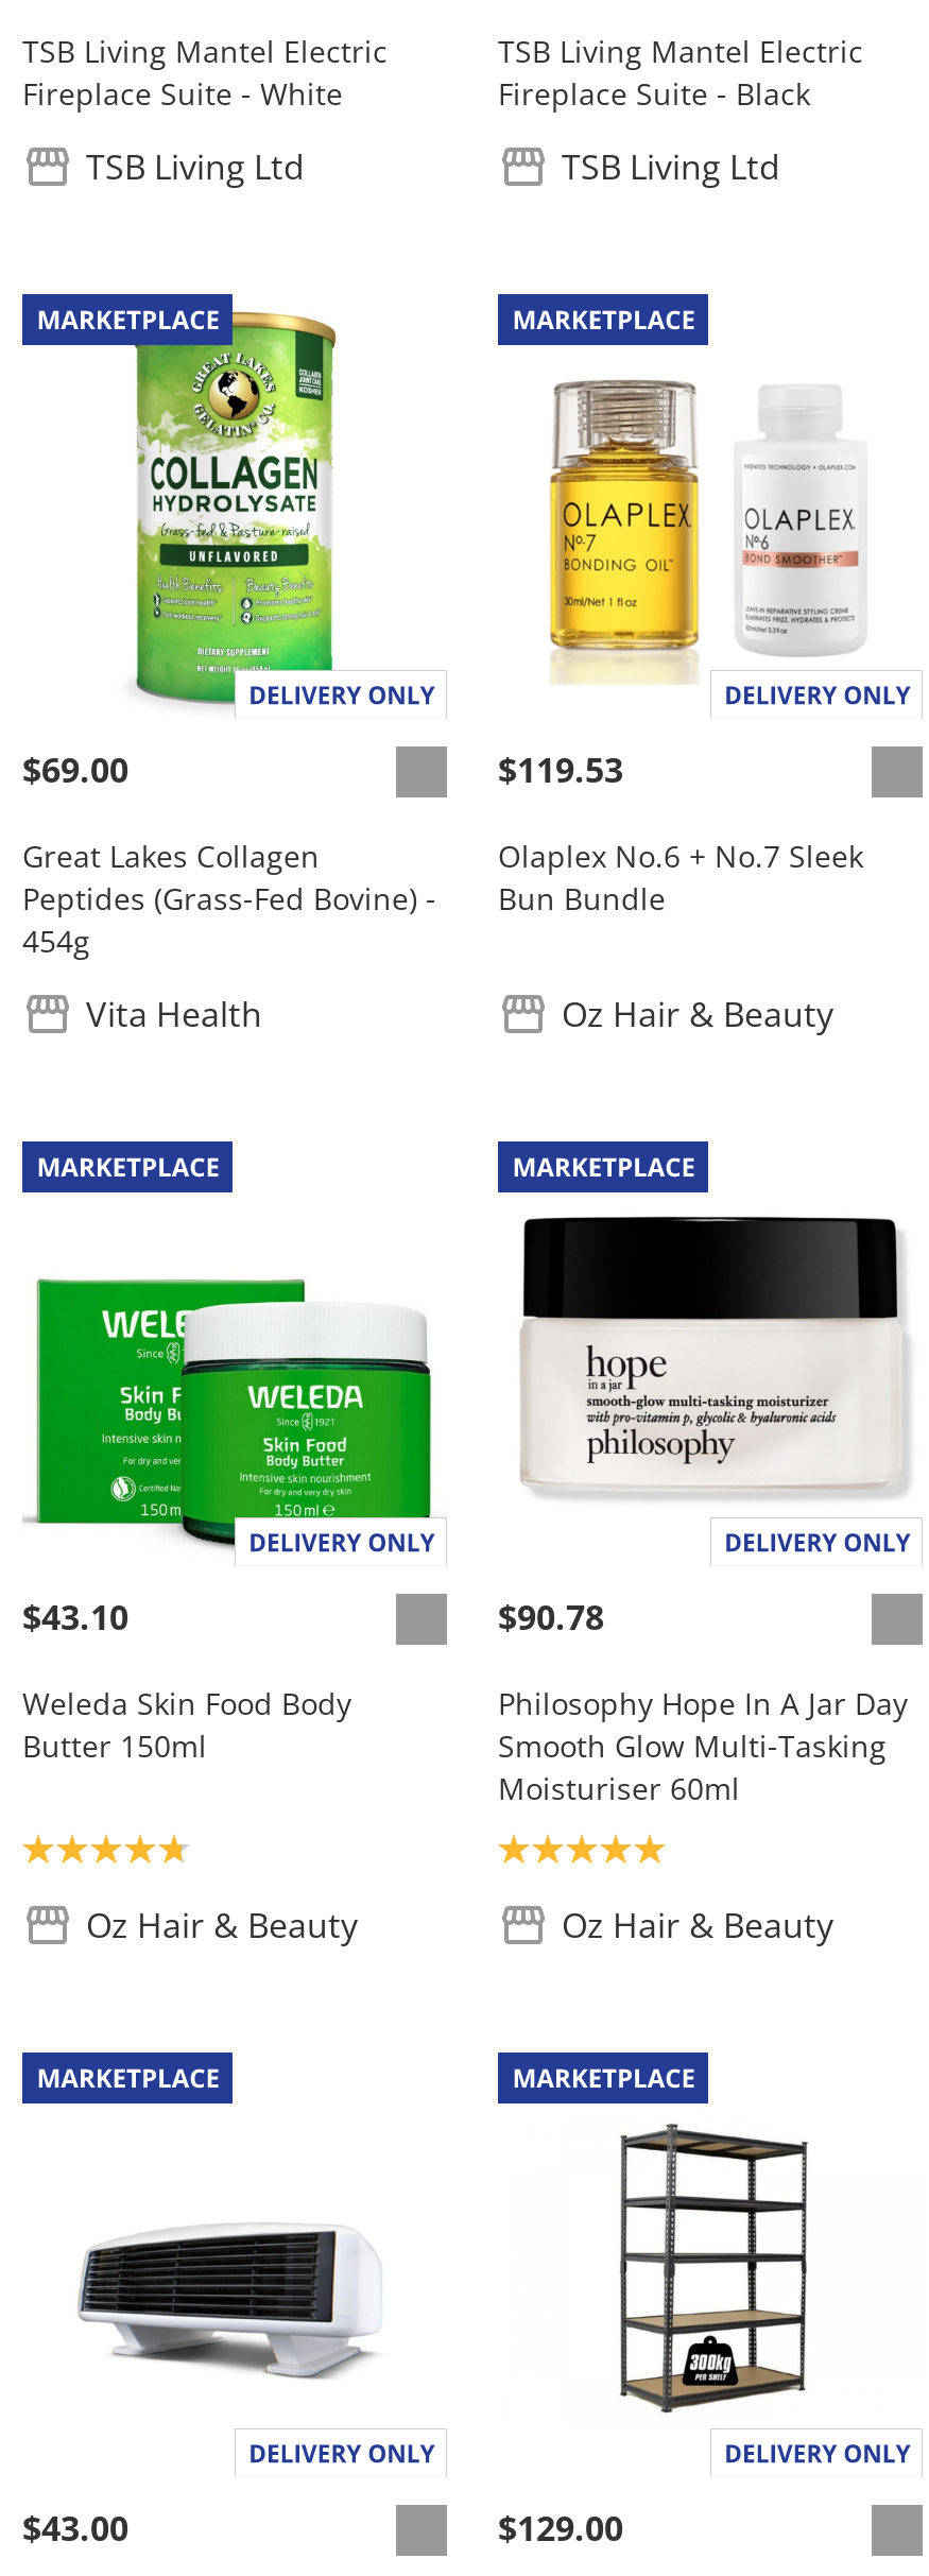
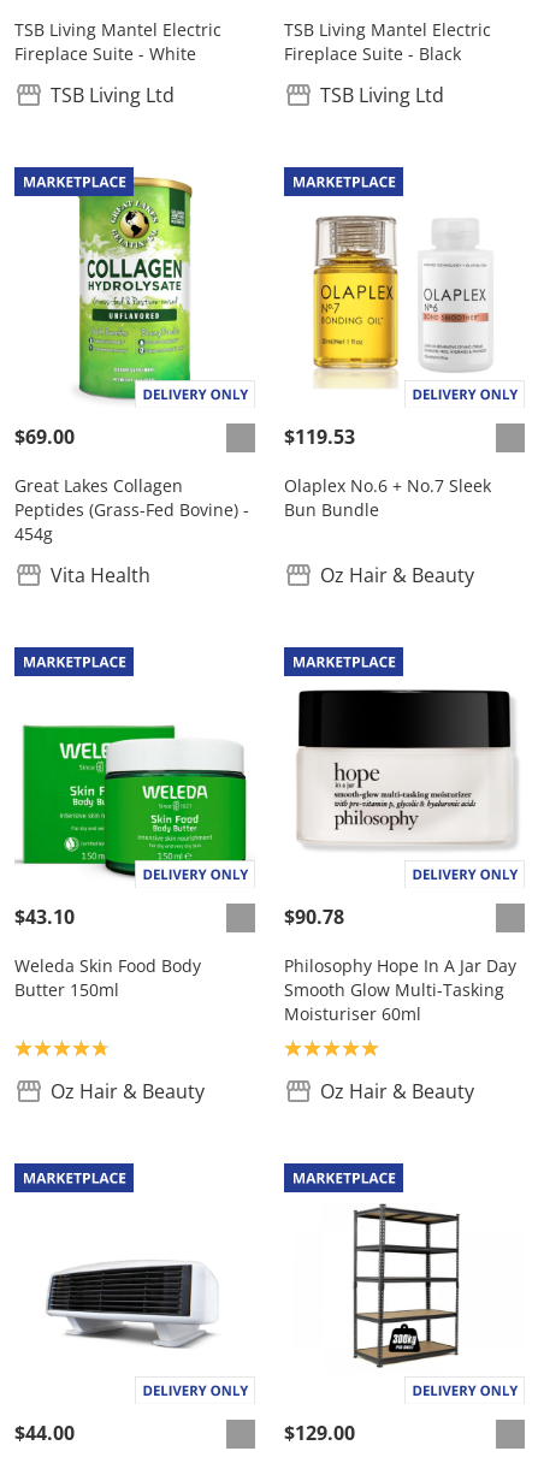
- $43.00
+ $44.00
